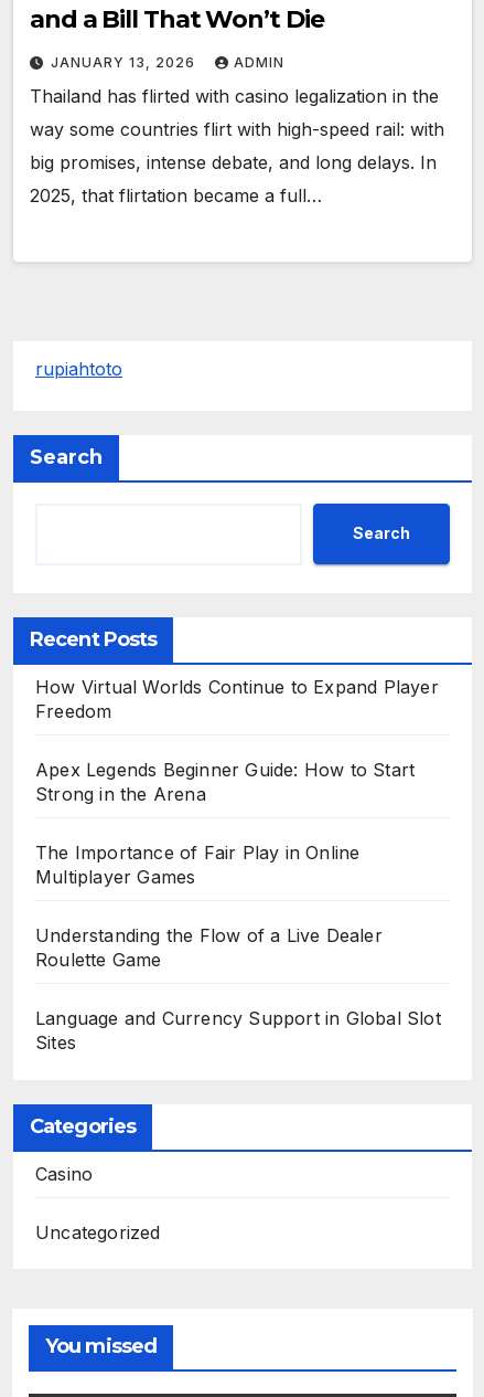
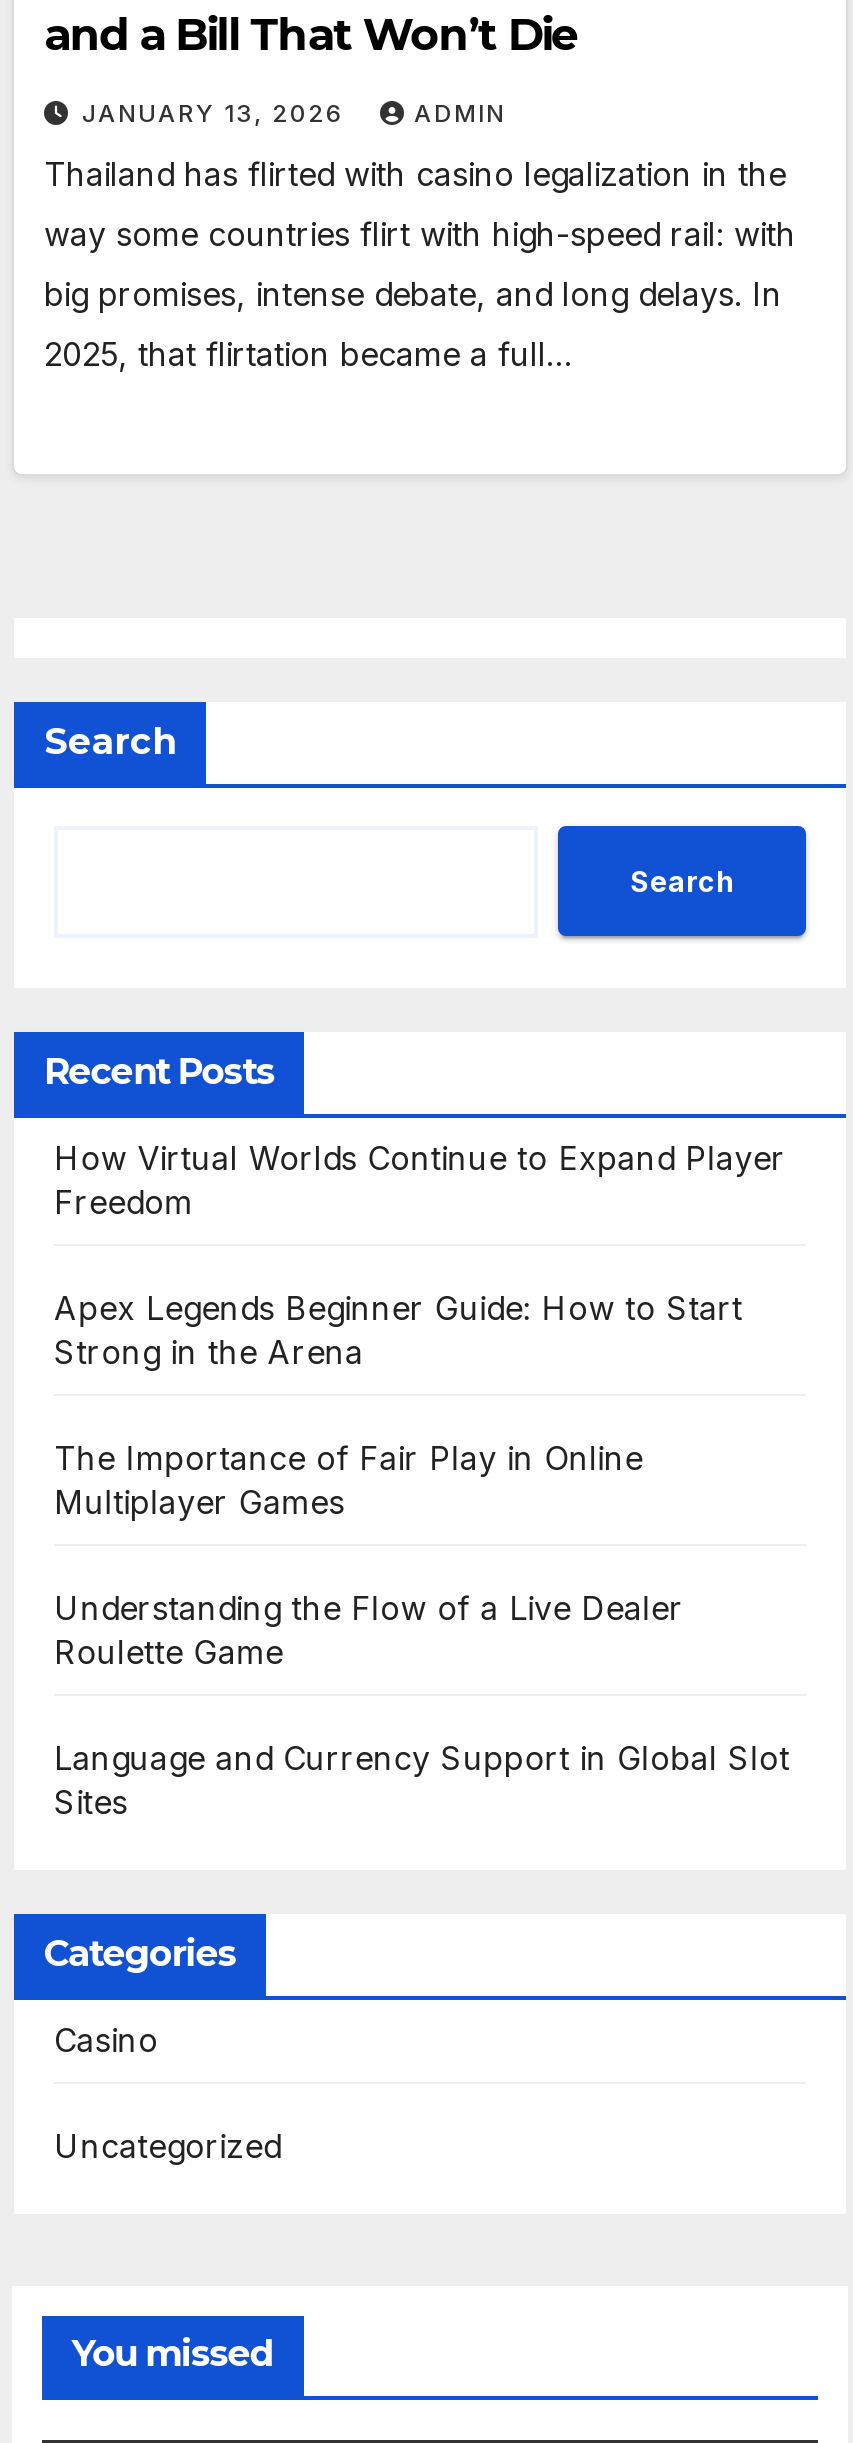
- rupiahtoto
